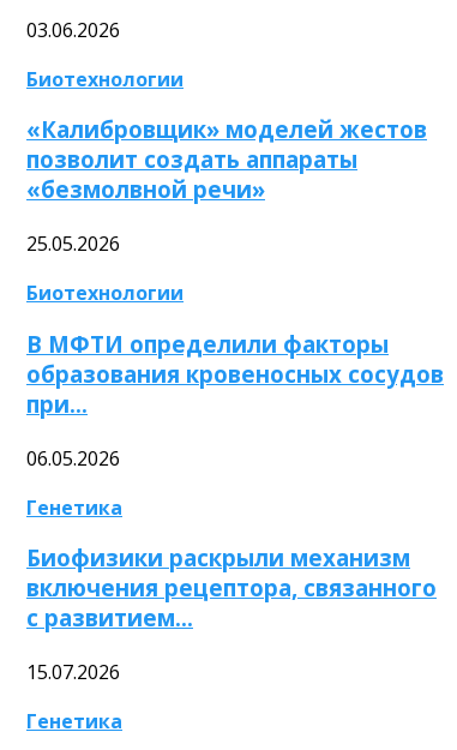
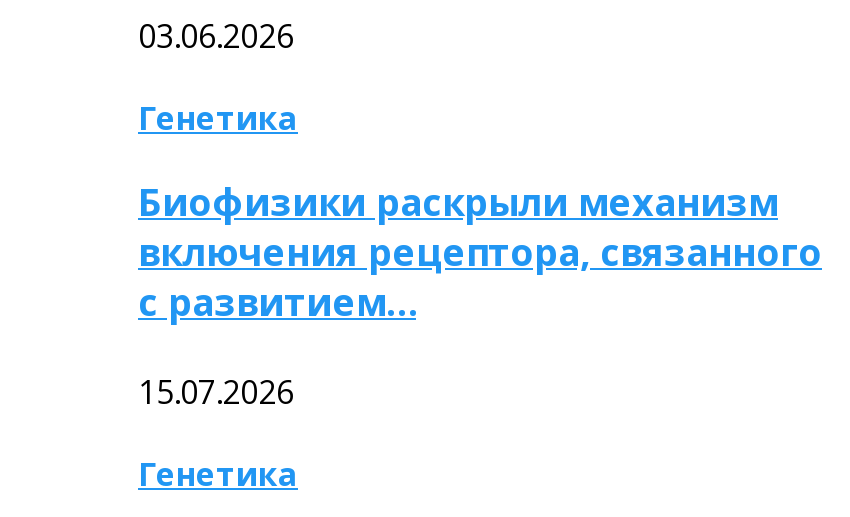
- Биотехнологии
- «Калибровщик» моделей жестов
- позволит создать аппараты
- «безмолвной речи»
- 25.05.2026
- Биотехнологии
- В МФТИ определили факторы
- образования кровеносных сосудов
- при…
- 06.05.2026
